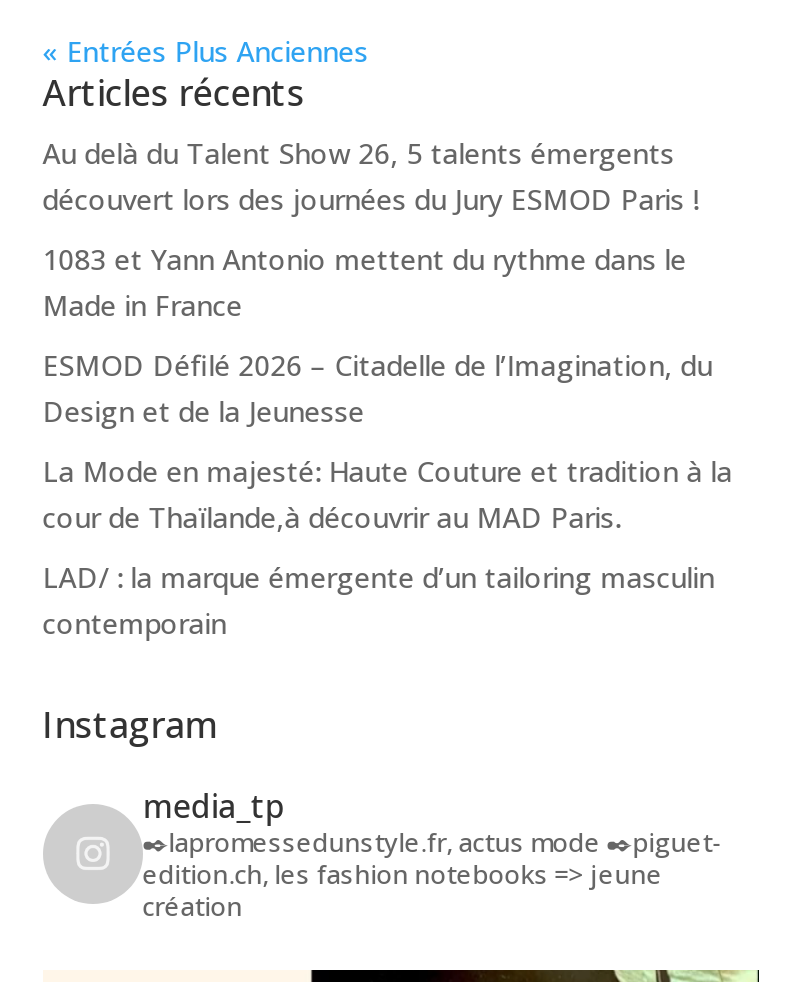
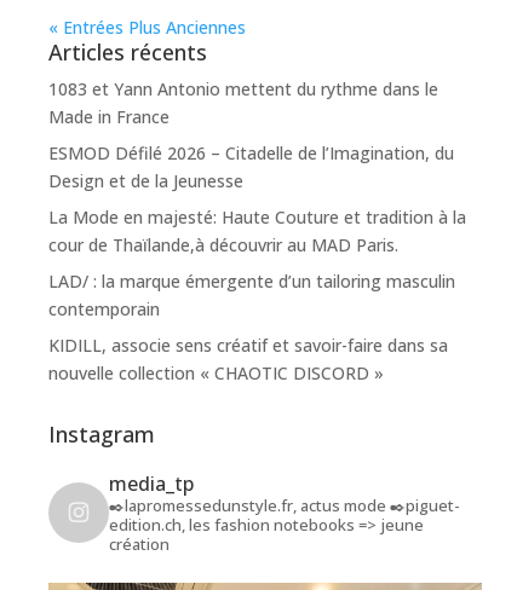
- Au delà du Talent Show 26, 5 talents émergents
- découvert lors des journées du Jury ESMOD Paris !

moved up: 1083 et Yann Antonio mettent du rythme dans le | Made in France | ESMOD Défilé 2026 – Citadelle de l’Imagination, du | Design et de la Jeunesse | La Mode en majesté: Haute Couture et tradition à la | cour de Thaïlande,à découvrir au MAD Paris. | LAD/ : la marque émergente d’un tailoring masculin | contemporain

+ KIDILL, associe sens créatif et savoir-faire dans sa
+ nouvelle collection « CHAOTIC DISCORD »
